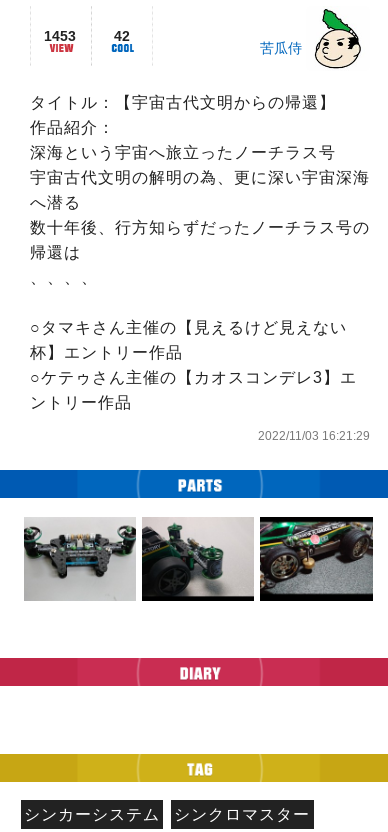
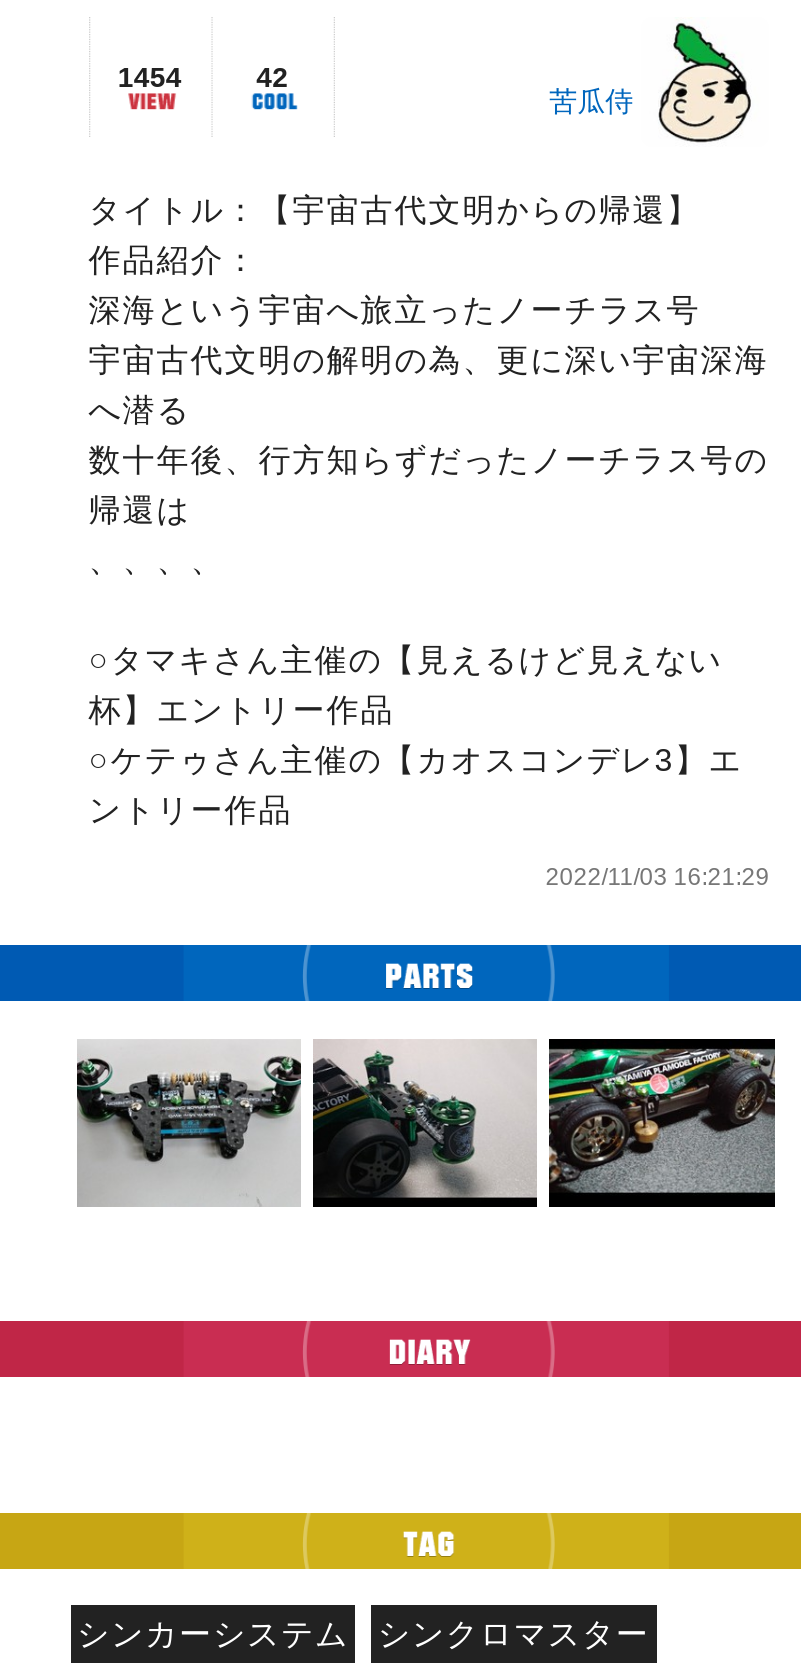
- 1453
+ 1454
